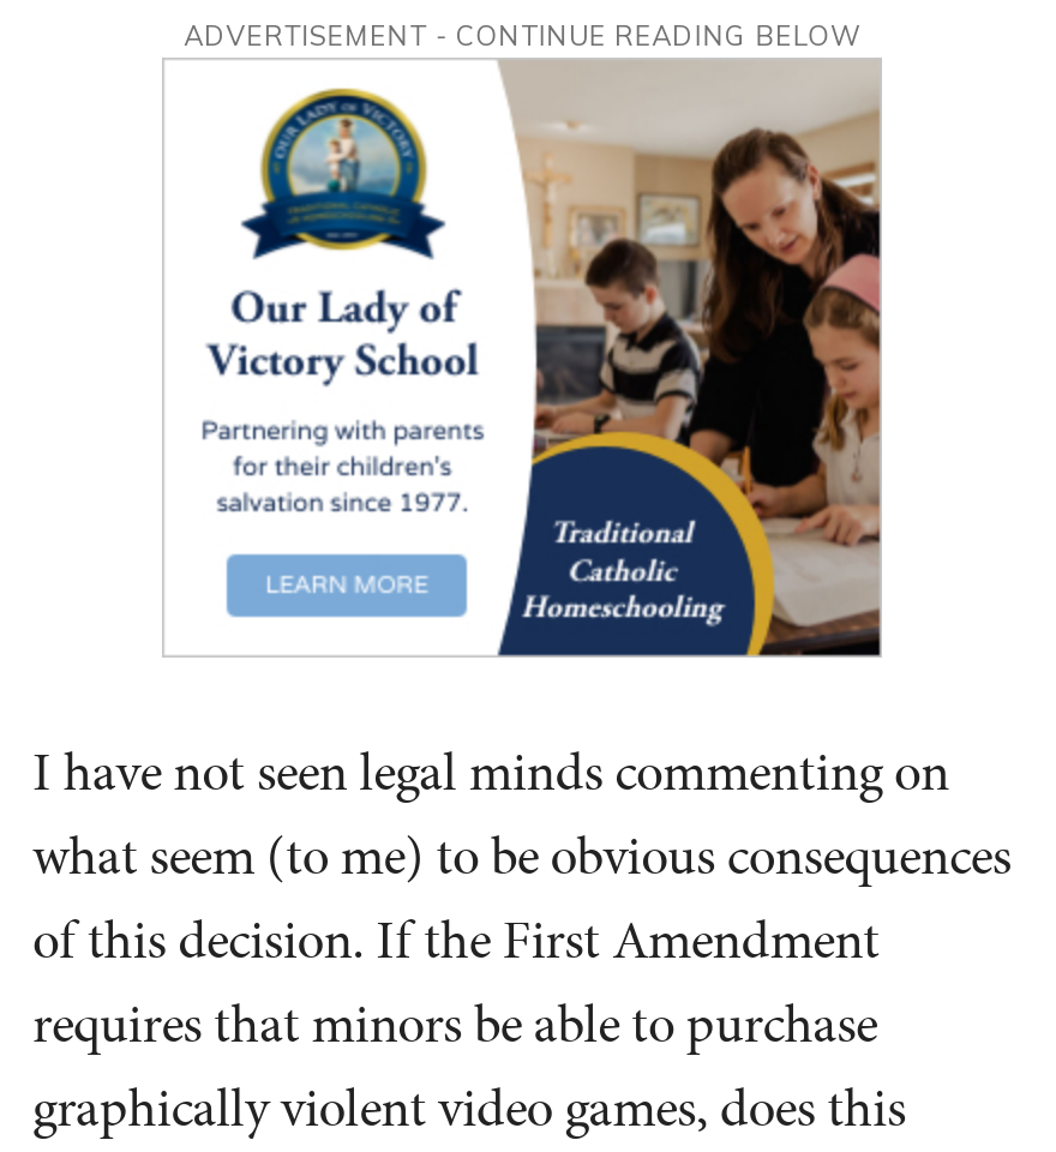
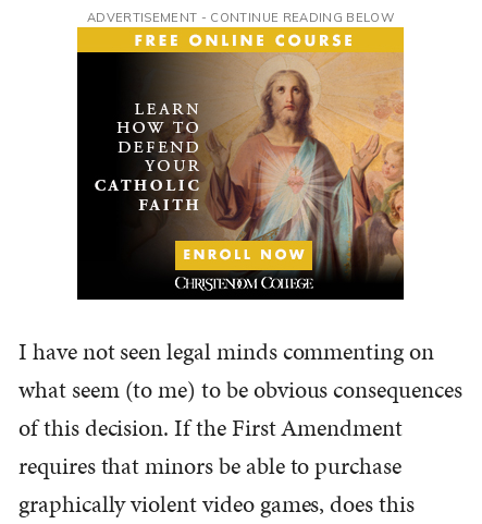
- [image]
+ [image]
